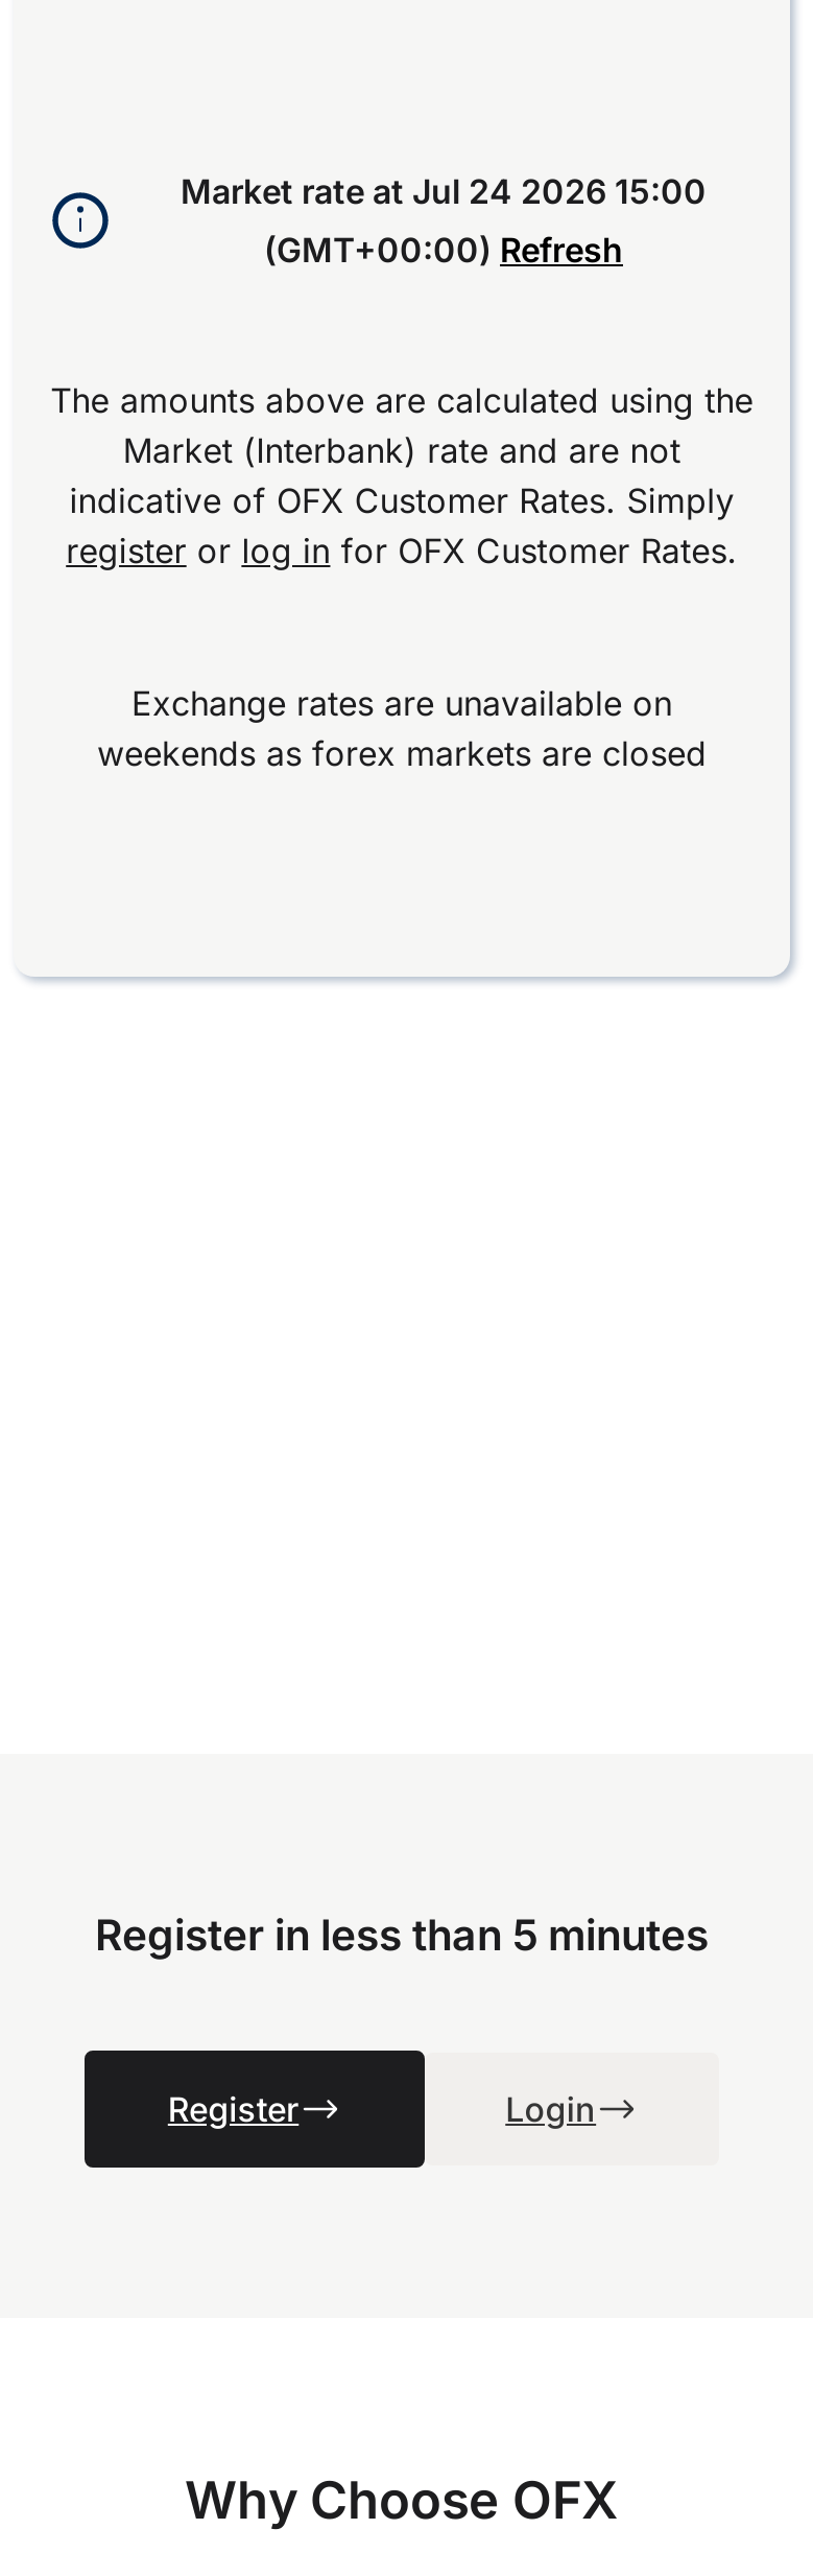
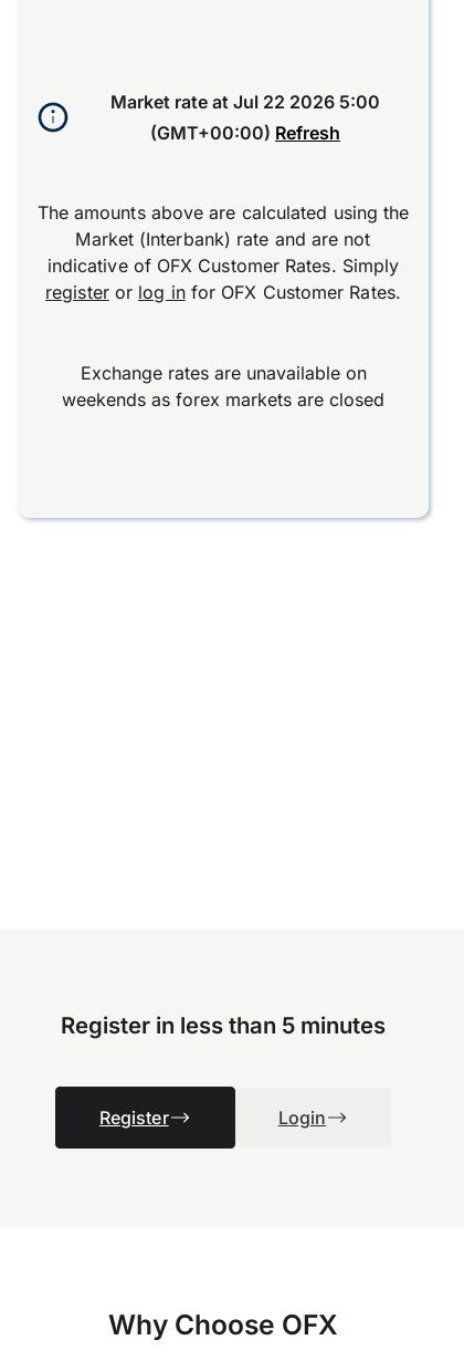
- Market rate at Jul 24 2026 15:00
+ Market rate at Jul 22 2026 5:00
